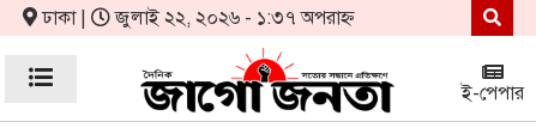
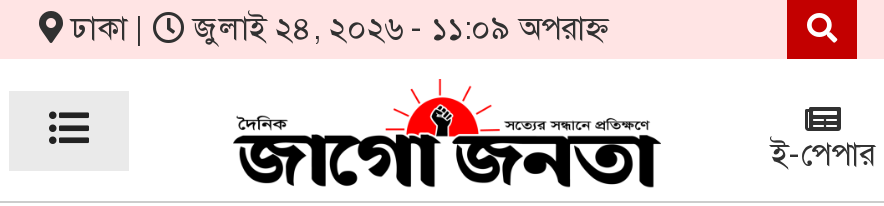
- জুলাই ২২, ২০২৬ - ১:৩৭ অপরাহ্ন
+ জুলাই ২৪, ২০২৬ - ১১:০৯ অপরাহ্ন
